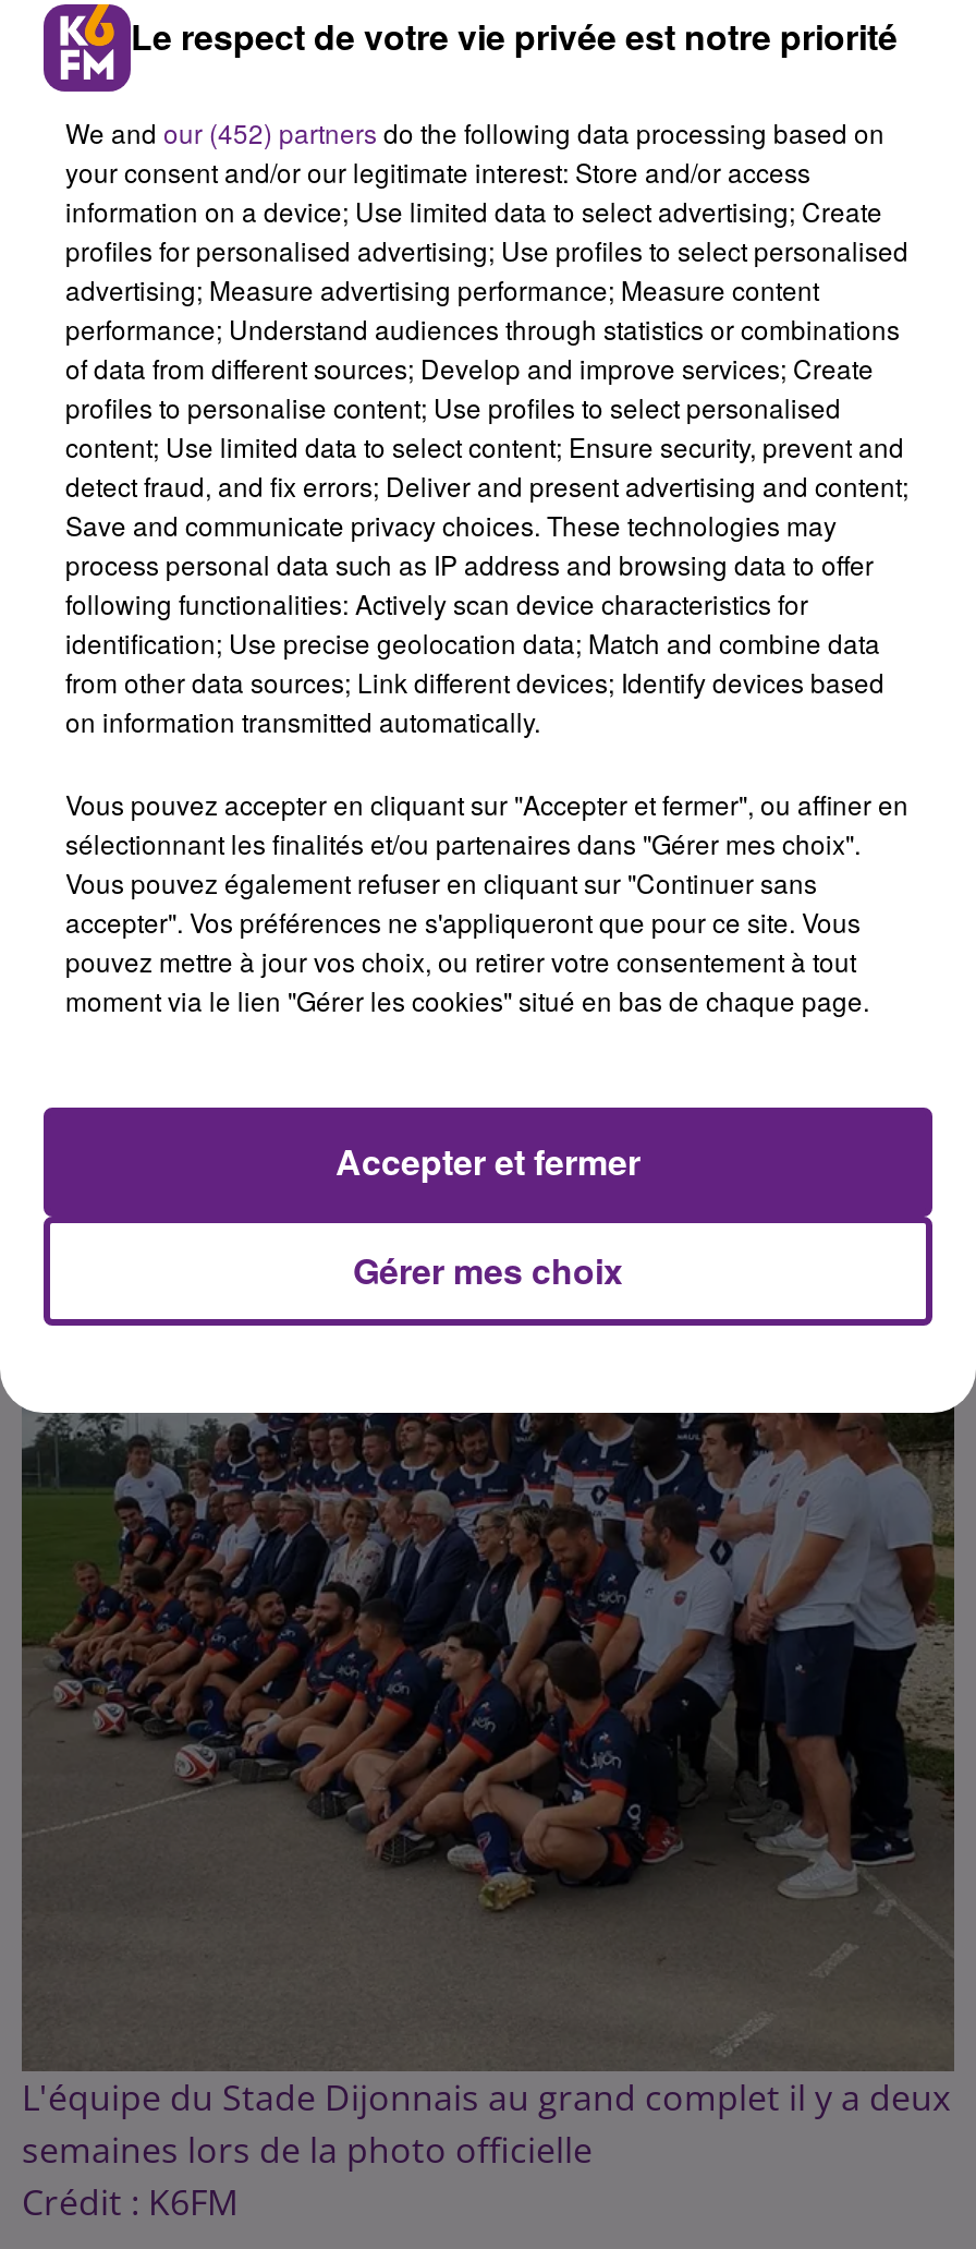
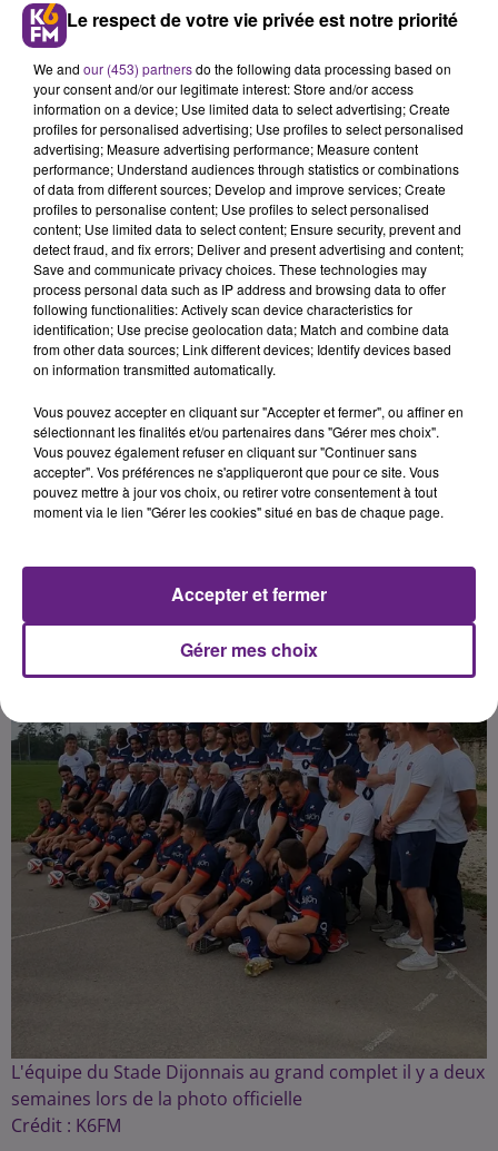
- We and our (452) partners do the following data processing based on
+ We and our (453) partners do the following data processing based on
